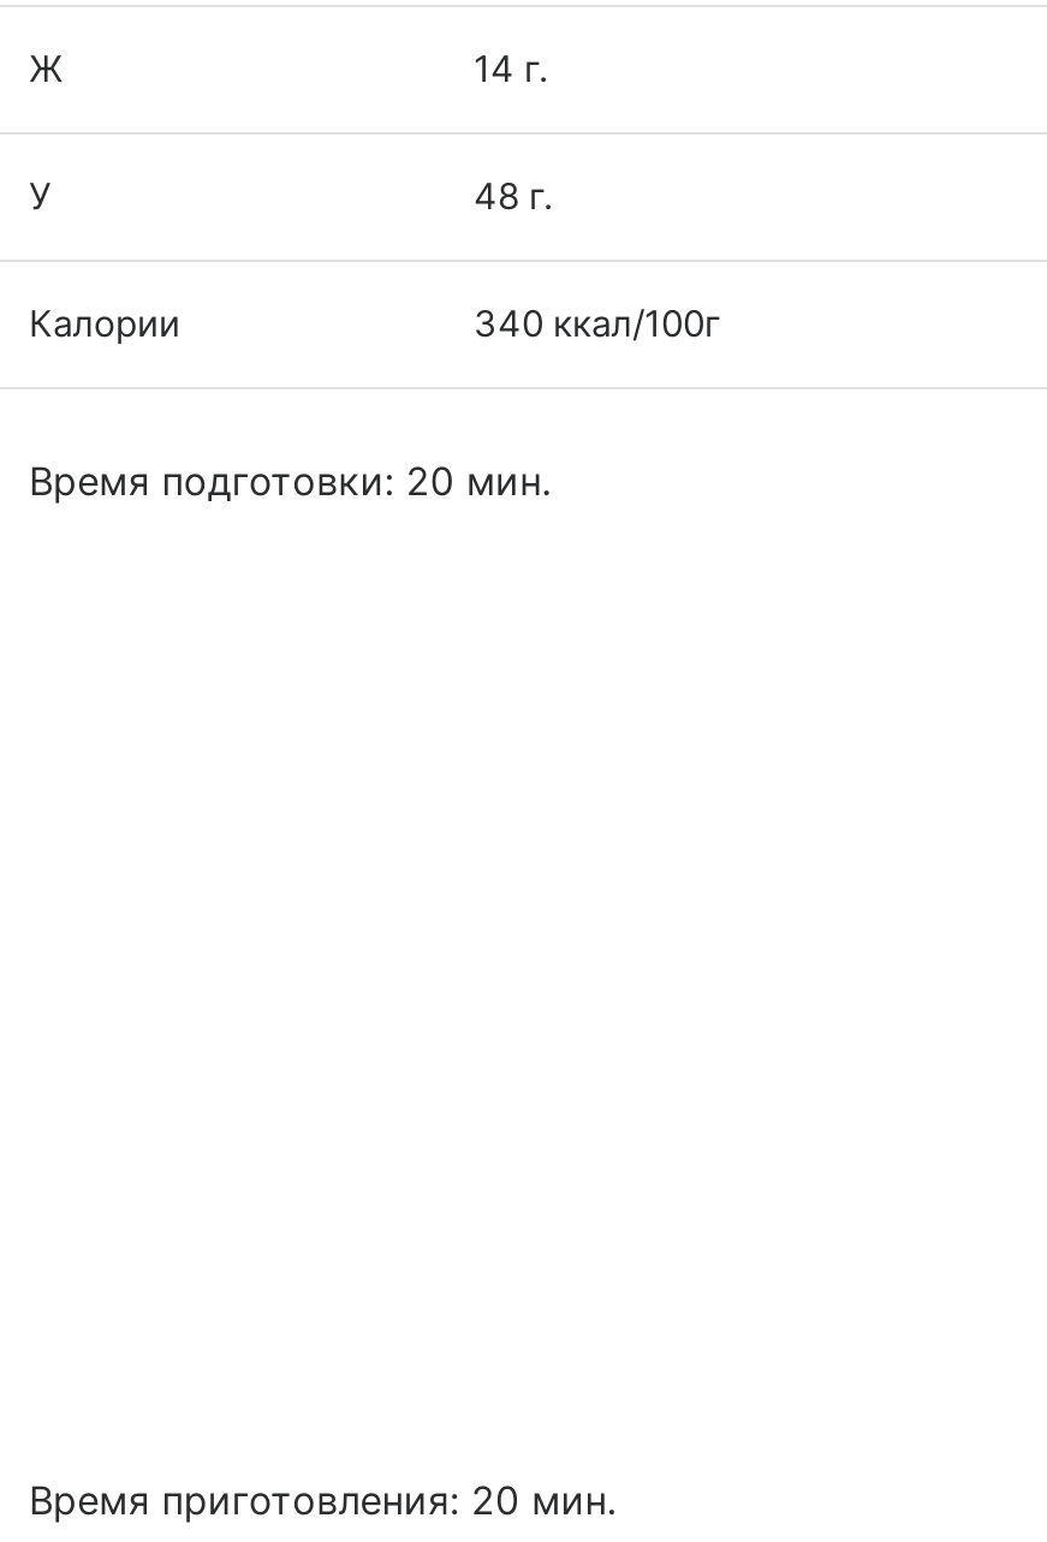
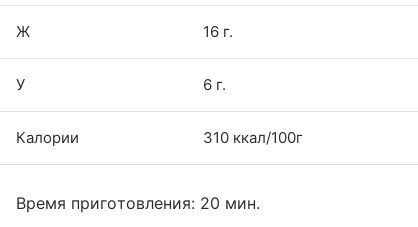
- 14 г.
+ 16 г.

- 48 г.
+ 6 г.

- 340 ккал/100г
- Время подготовки: 20 мин.
+ 310 ккал/100г
